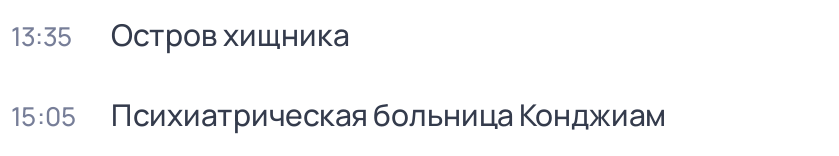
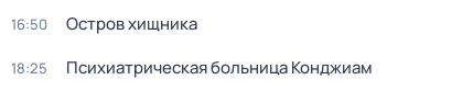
- 13:35 Остров хищника
+ 16:50 Остров хищника

- 15:05 Психиатрическая больница Конджиам
+ 18:25 Психиатрическая больница Конджиам
